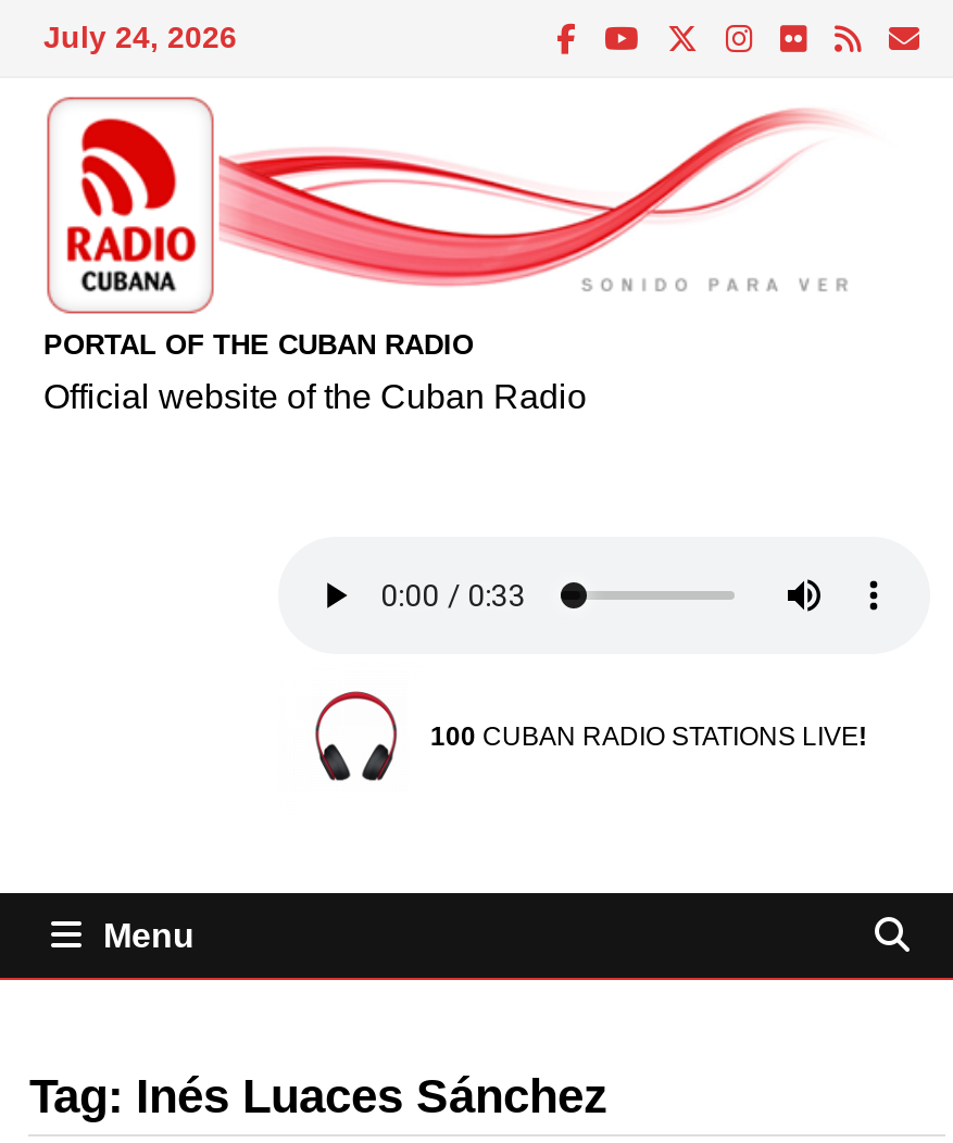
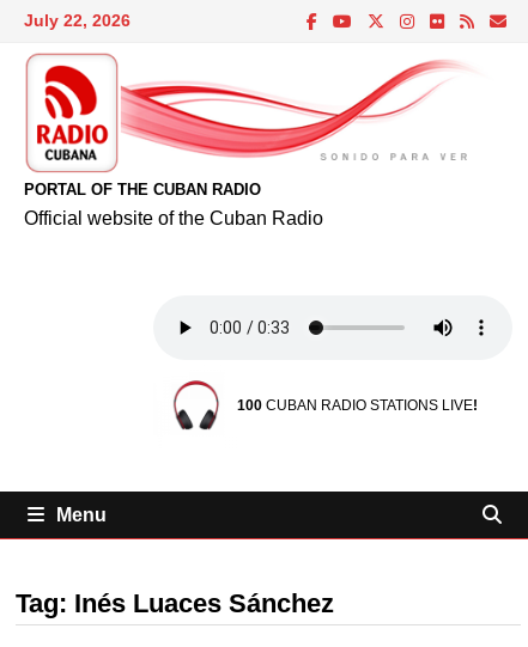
- July 24, 2026
+ July 22, 2026
